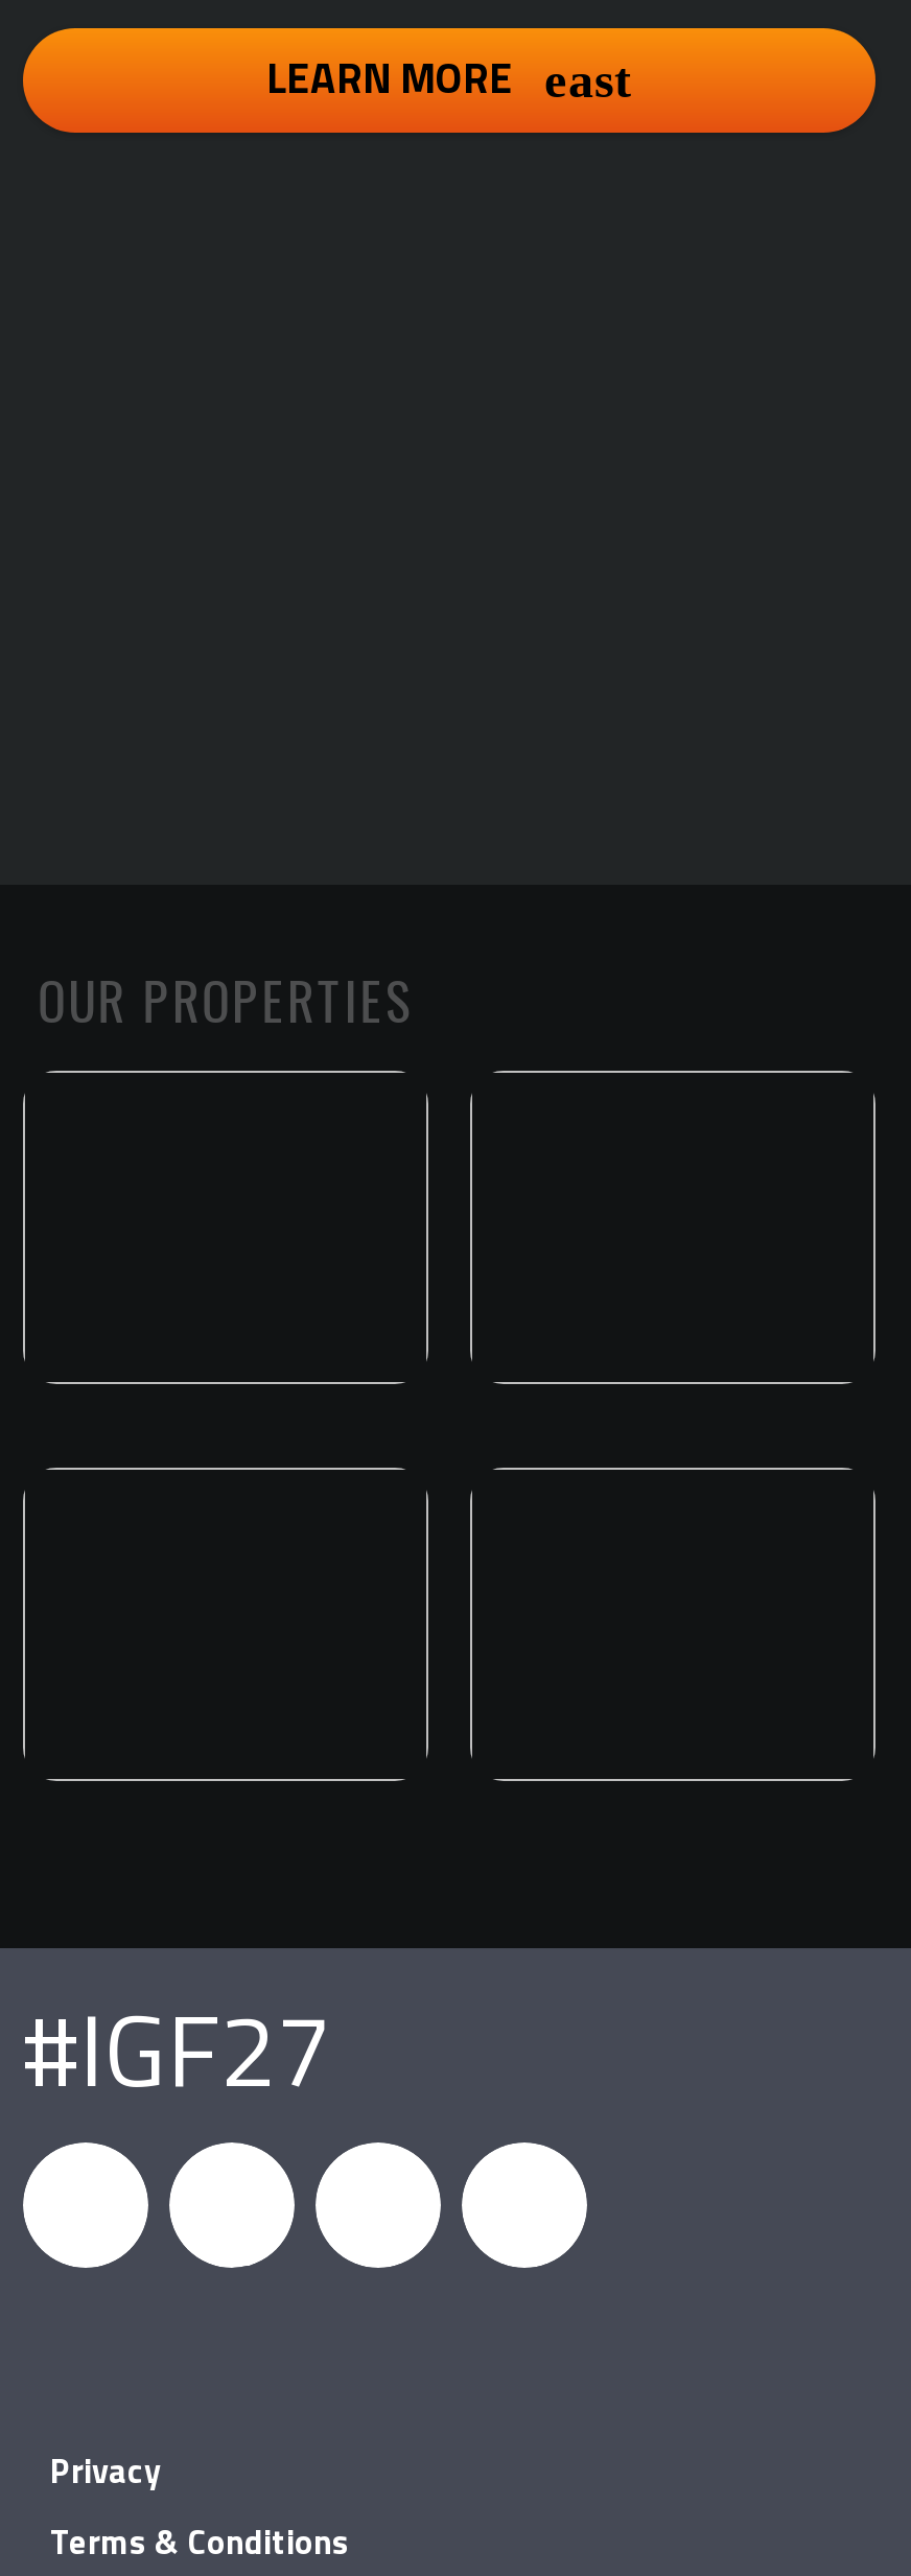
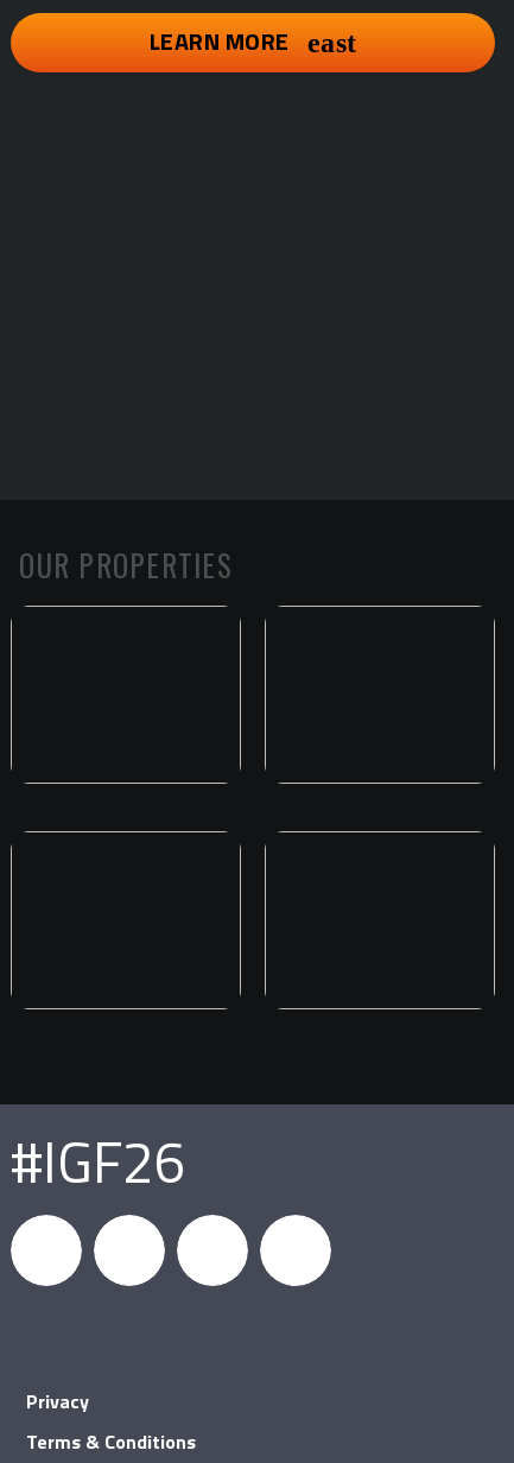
- #IGF27
+ #IGF26
